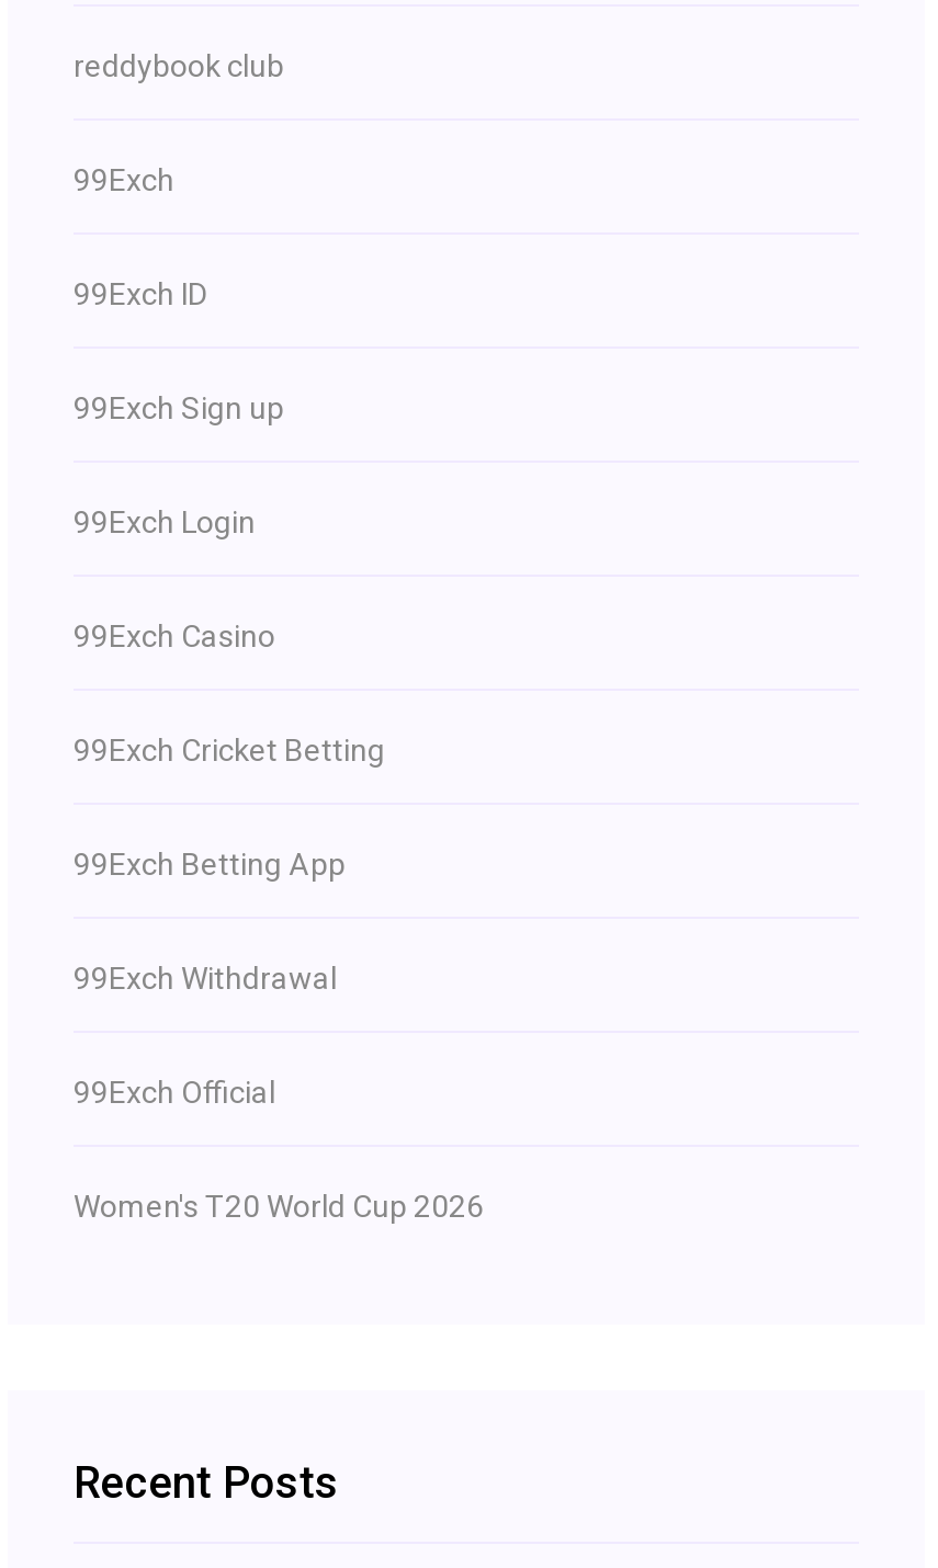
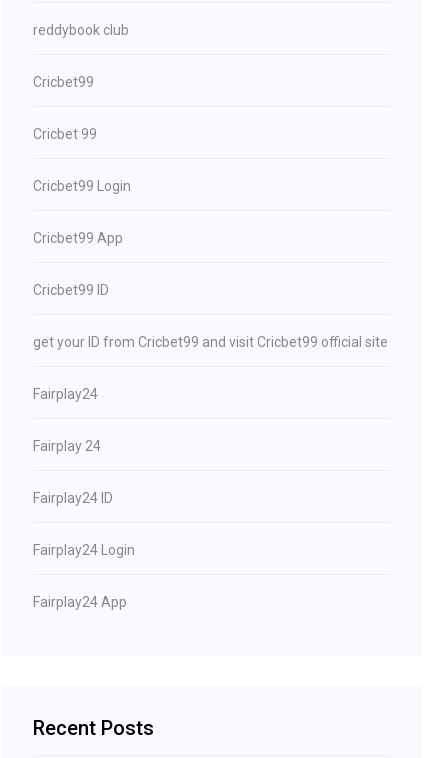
- 99Exch
- 99Exch ID
- 99Exch Sign up
- 99Exch Login
- 99Exch Casino
- 99Exch Cricket Betting
- 99Exch Betting App
- 99Exch Withdrawal
- 99Exch Official
- Women's T20 World Cup 2026
+ Cricbet99
+ Cricbet 99
+ Cricbet99 Login
+ Cricbet99 App
+ Cricbet99 ID
+ get your ID from Cricbet99 and visit Cricbet99 official site
+ Fairplay24
+ Fairplay 24
+ Fairplay24 ID
+ Fairplay24 Login
+ Fairplay24 App
